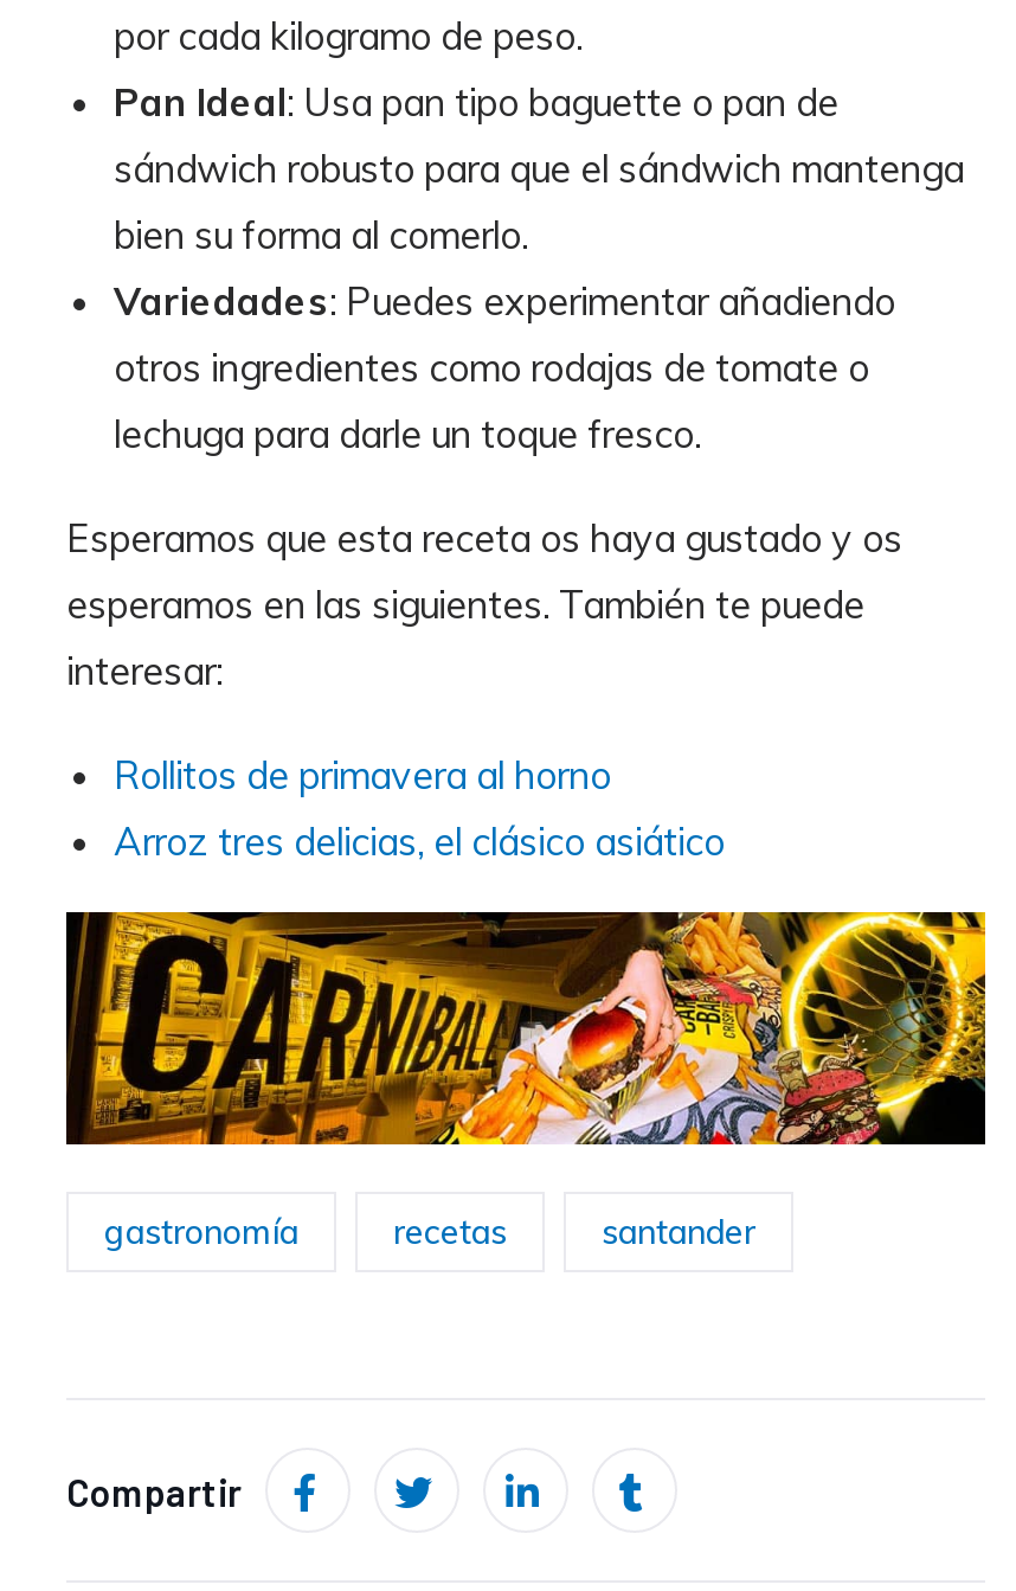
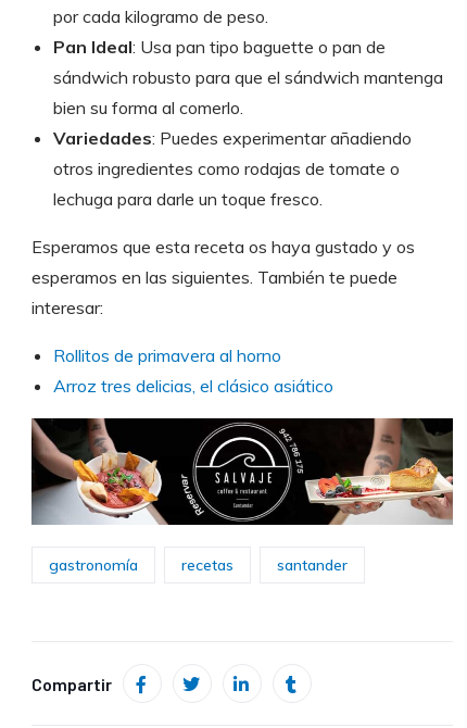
- [image]
+ [image]
